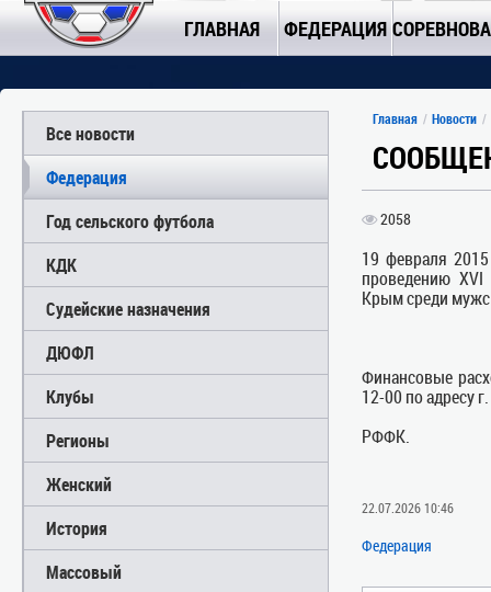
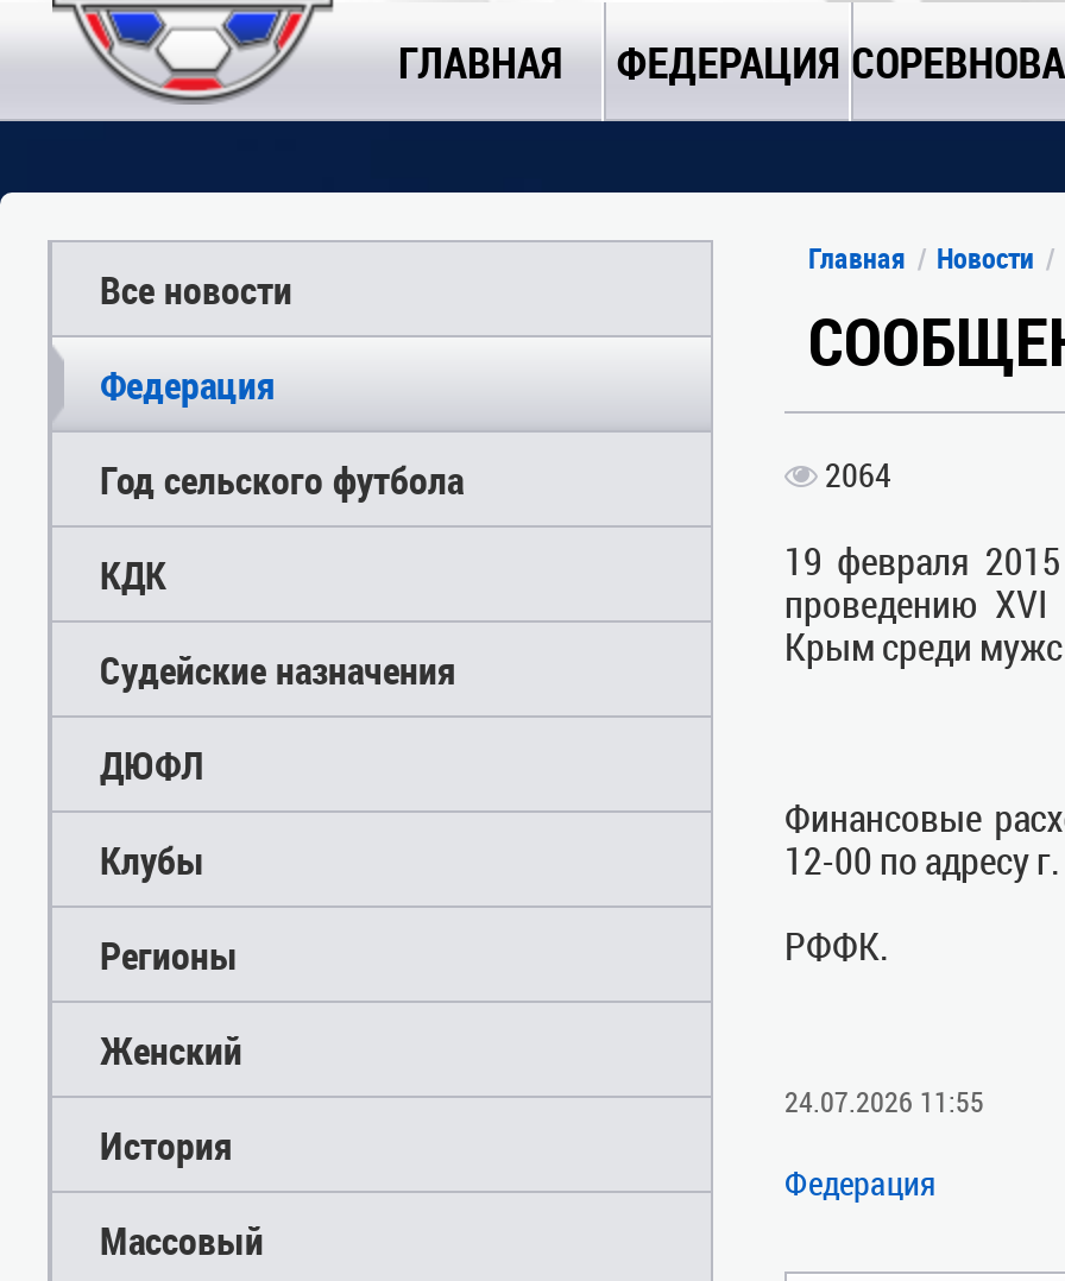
- 2058
+ 2064

- 22.07.2026 10:46
+ 24.07.2026 11:55
